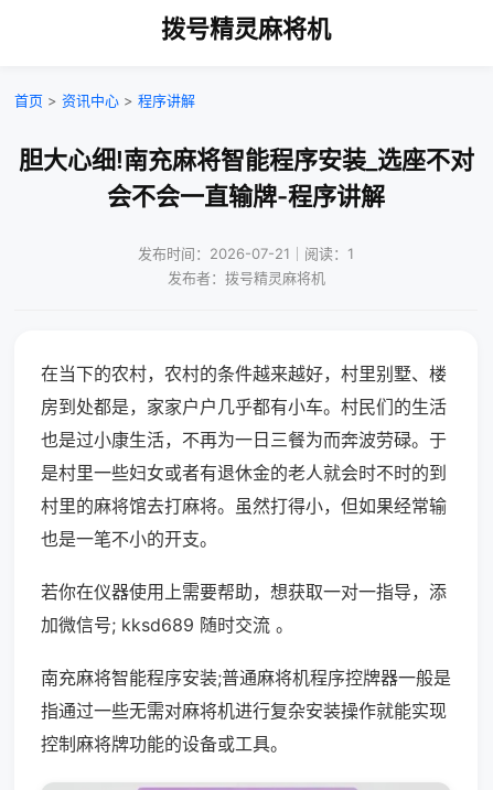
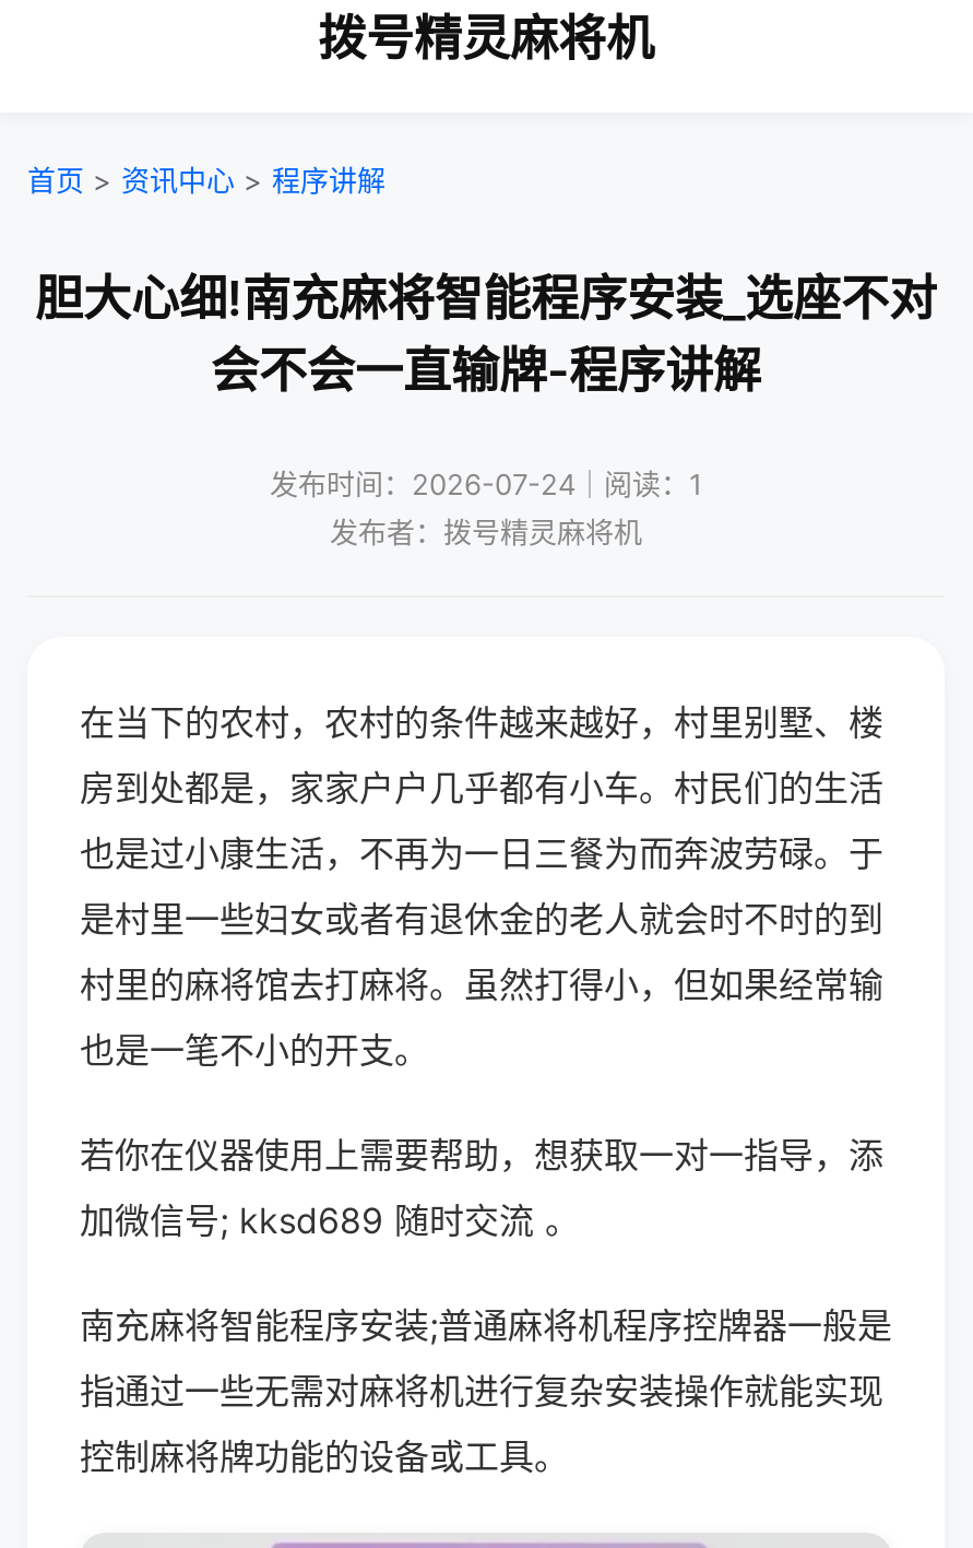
- 发布时间：2026-07-21｜阅读：1
+ 发布时间：2026-07-24｜阅读：1
